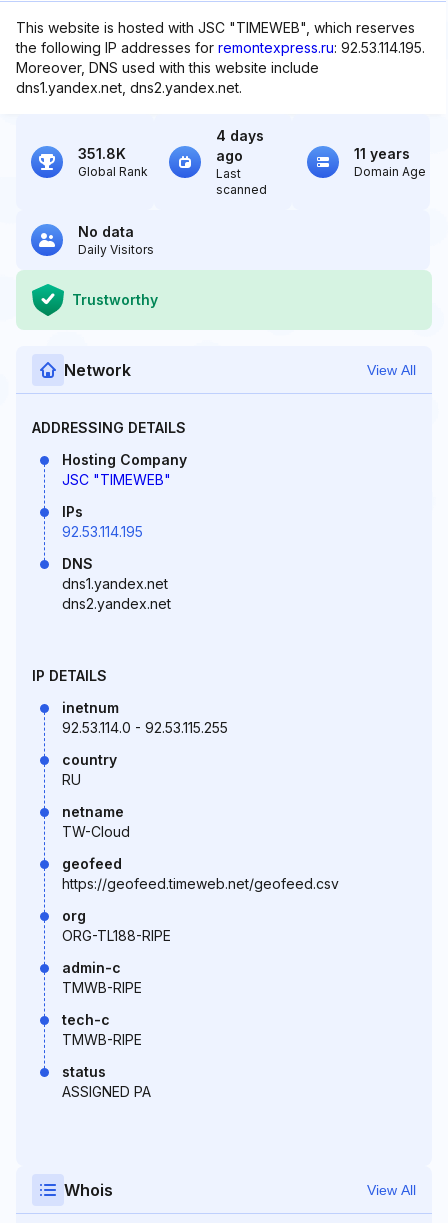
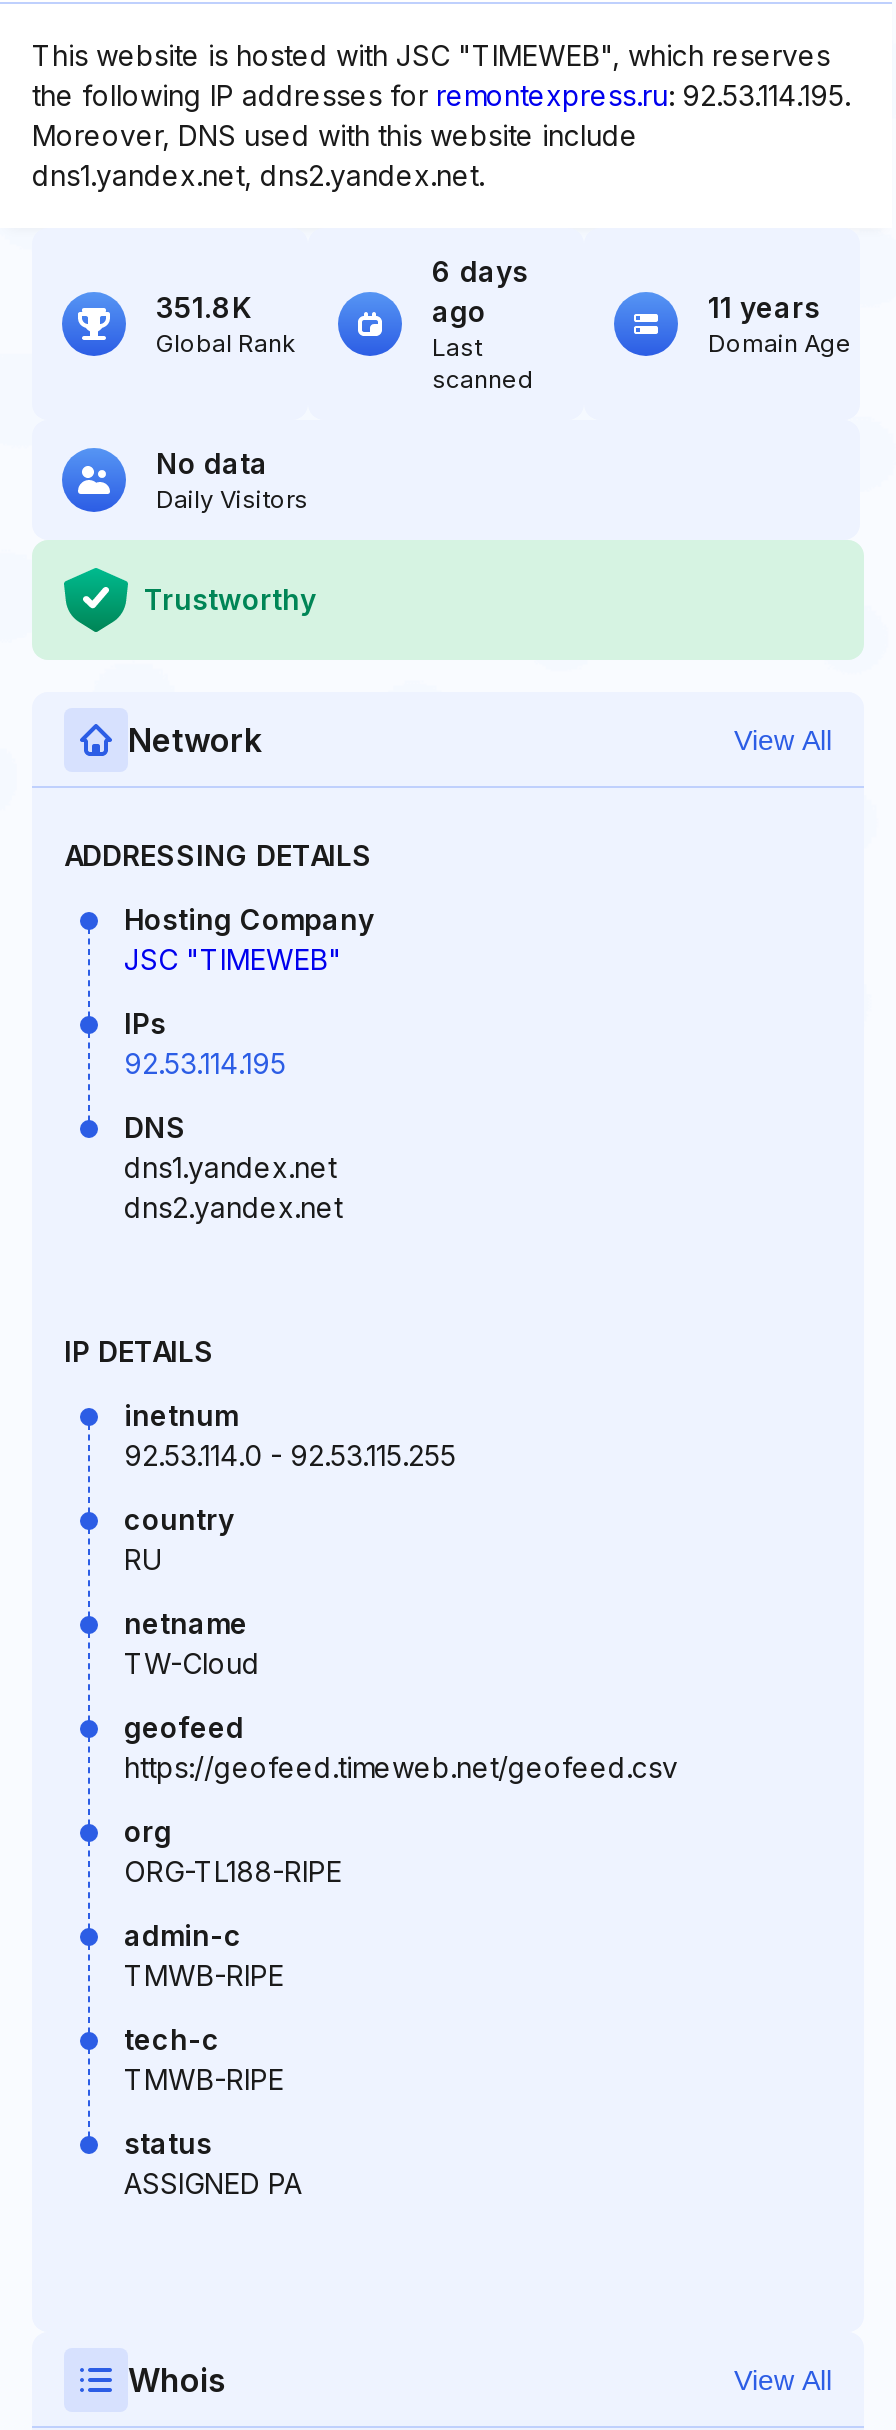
- 4 days
+ 6 days
